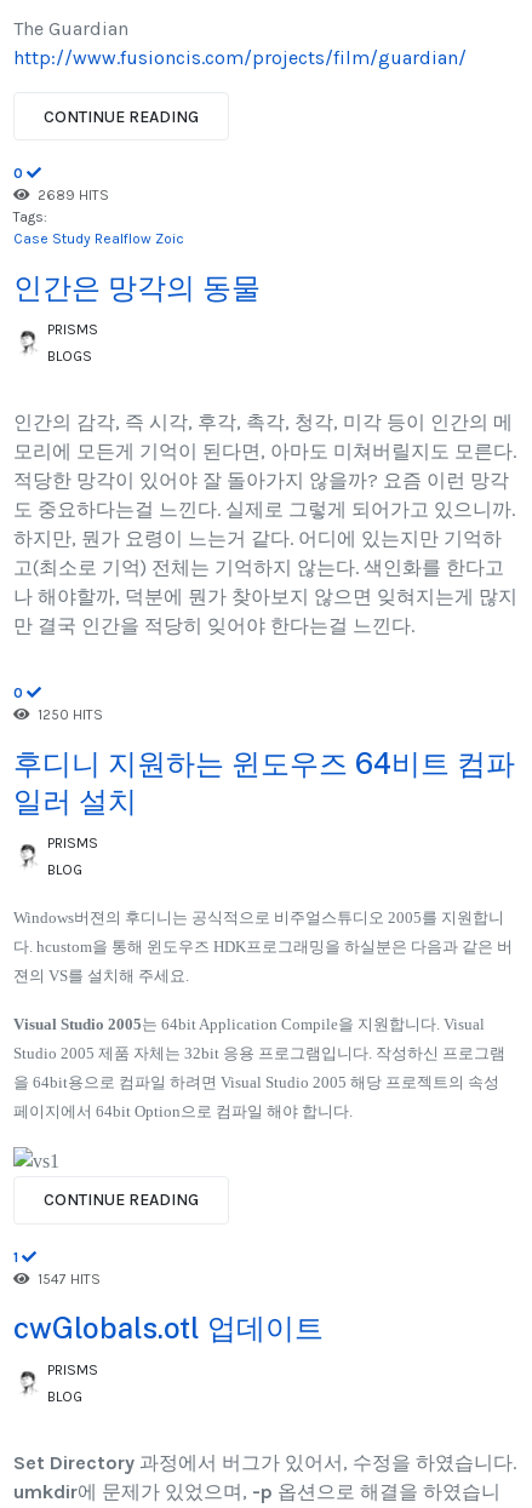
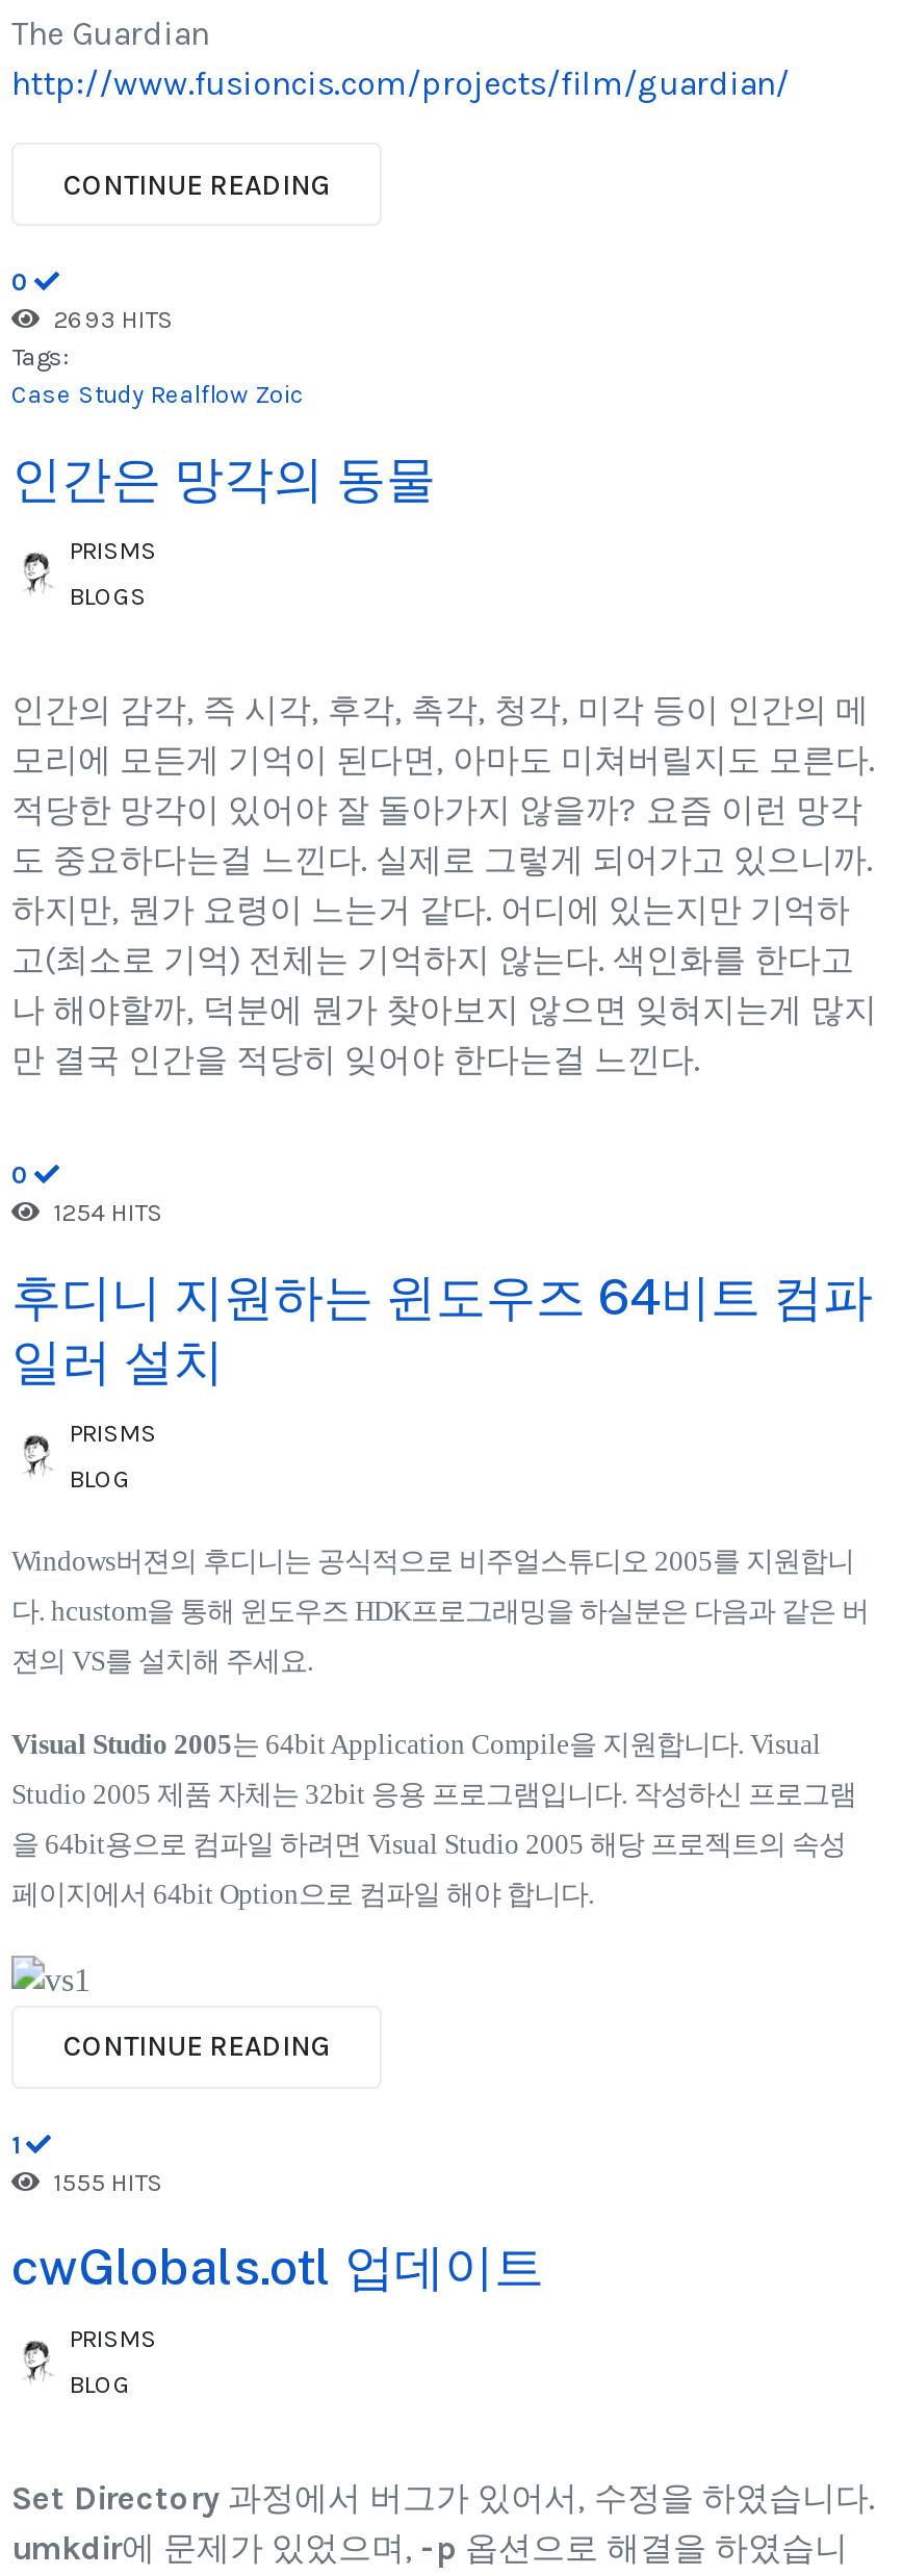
- 2689 HITS
+ 2693 HITS

- 1250 HITS
+ 1254 HITS

- 1547 HITS
+ 1555 HITS
